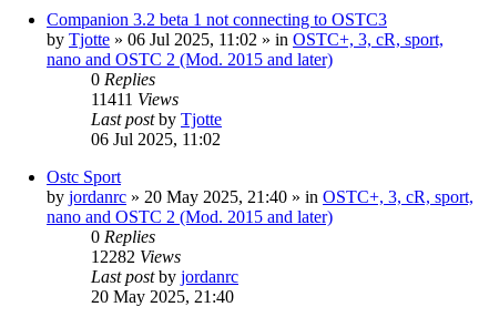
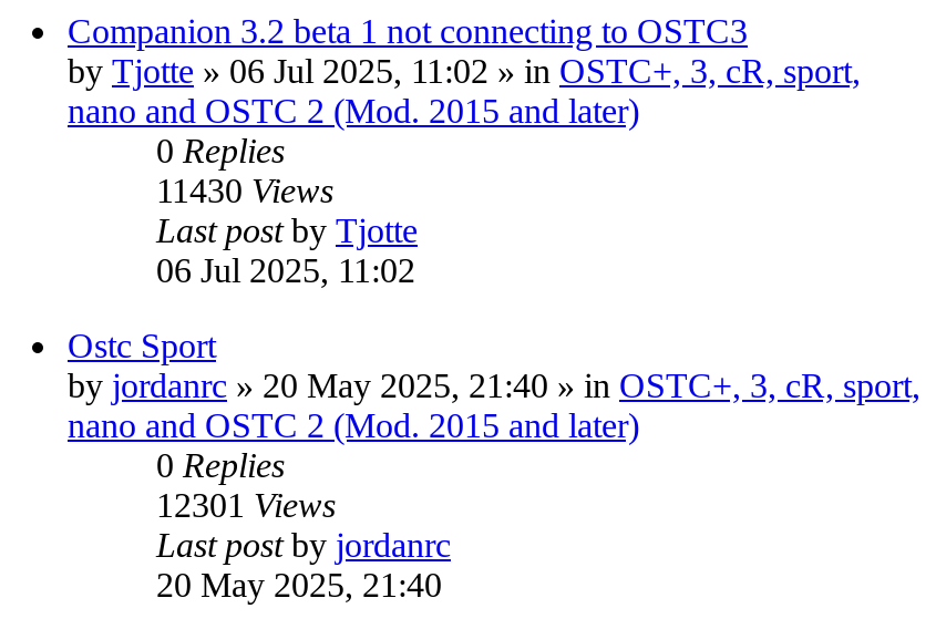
- 11411 Views
+ 11430 Views

- 12282 Views
+ 12301 Views
